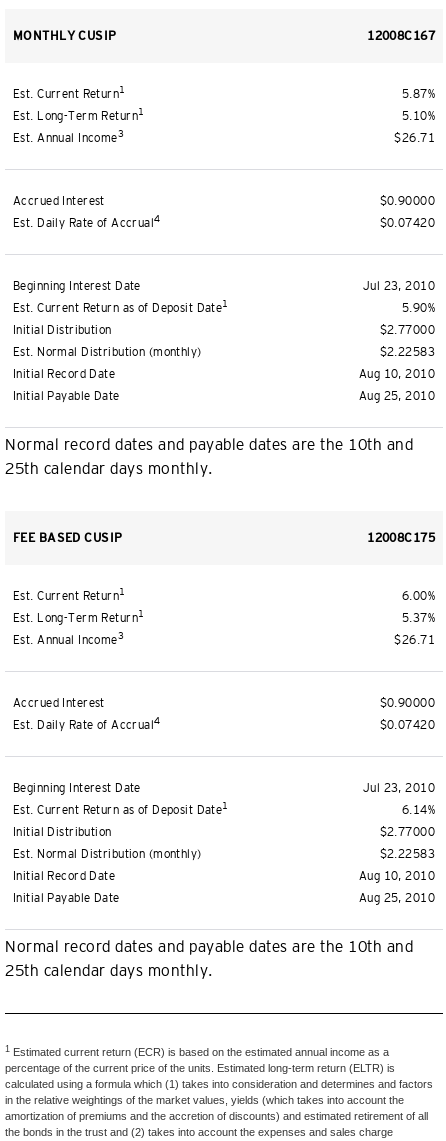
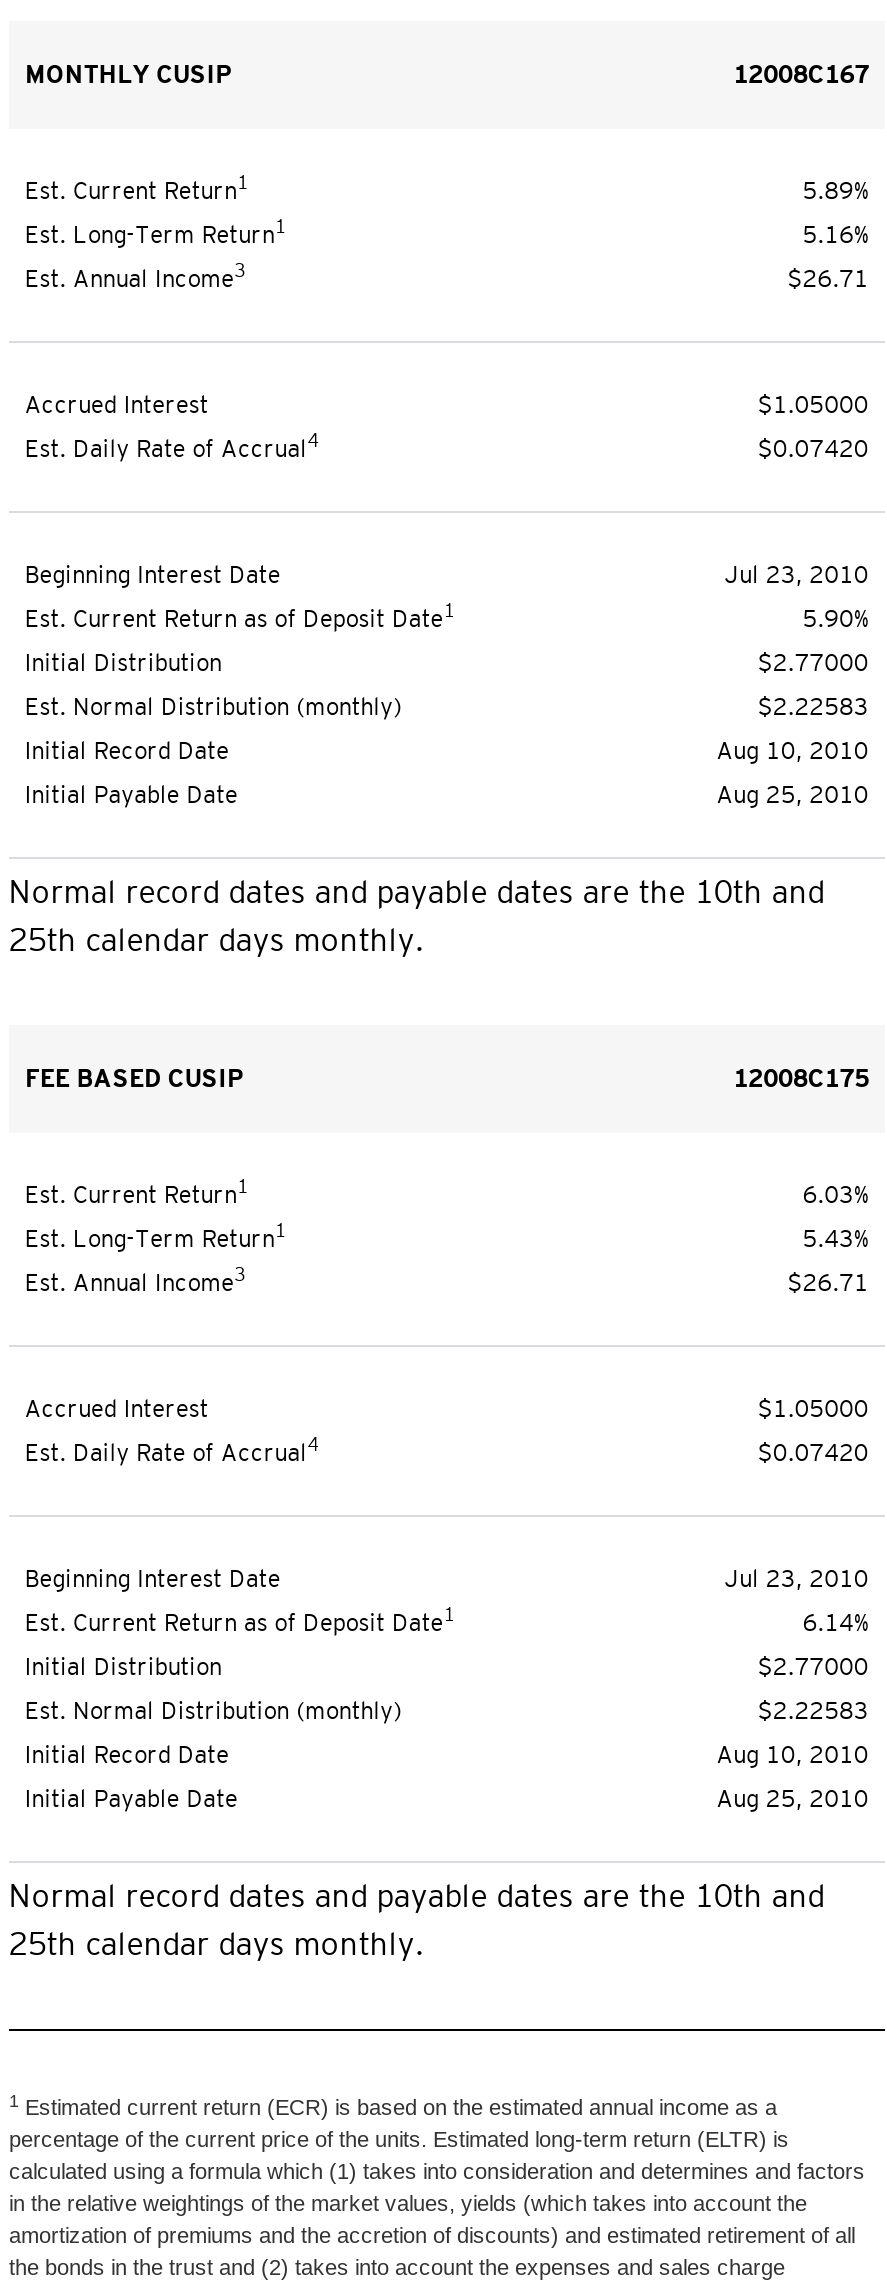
- 5.87%
+ 5.89%

- 5.10%
+ 5.16%

- $0.90000
+ $1.05000

- 6.00%
+ 6.03%

- 5.37%
+ 5.43%

- $0.90000
+ $1.05000
